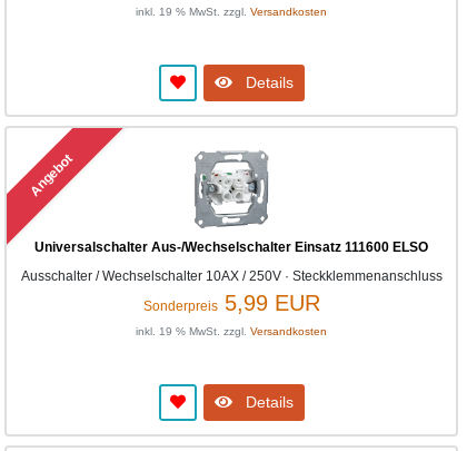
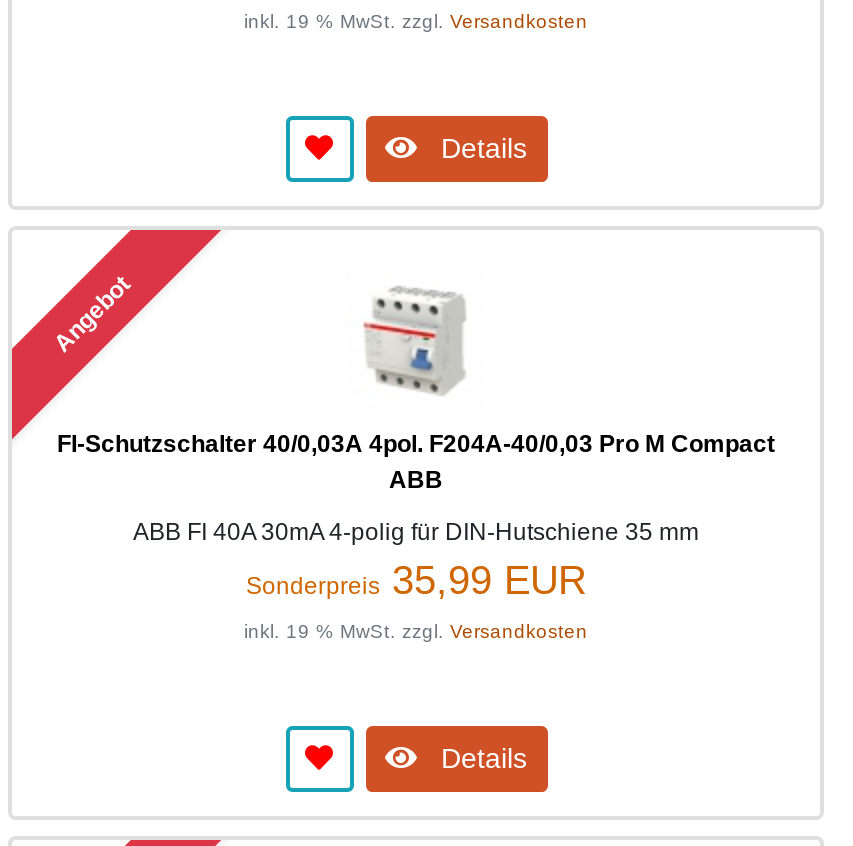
- [image]
- Universalschalter Aus-/Wechselschalter Einsatz 111600 ELSO
+ [image]
+ FI-Schutzschalter 40/0,03A 4pol. F204A-40/0,03 Pro M Compact
+ ABB

- Ausschalter / Wechselschalter 10AX / 250V · Steckklemmenanschluss
- Sonderpreis 5,99 EUR
+ ABB FI 40A 30mA 4-polig für DIN-Hutschiene 35 mm
+ Sonderpreis 35,99 EUR
